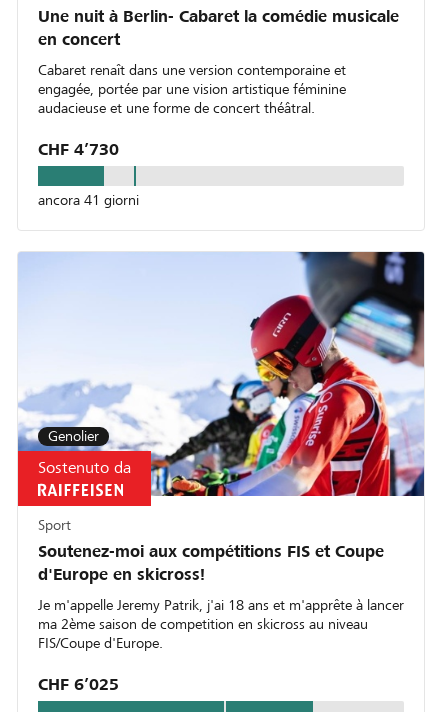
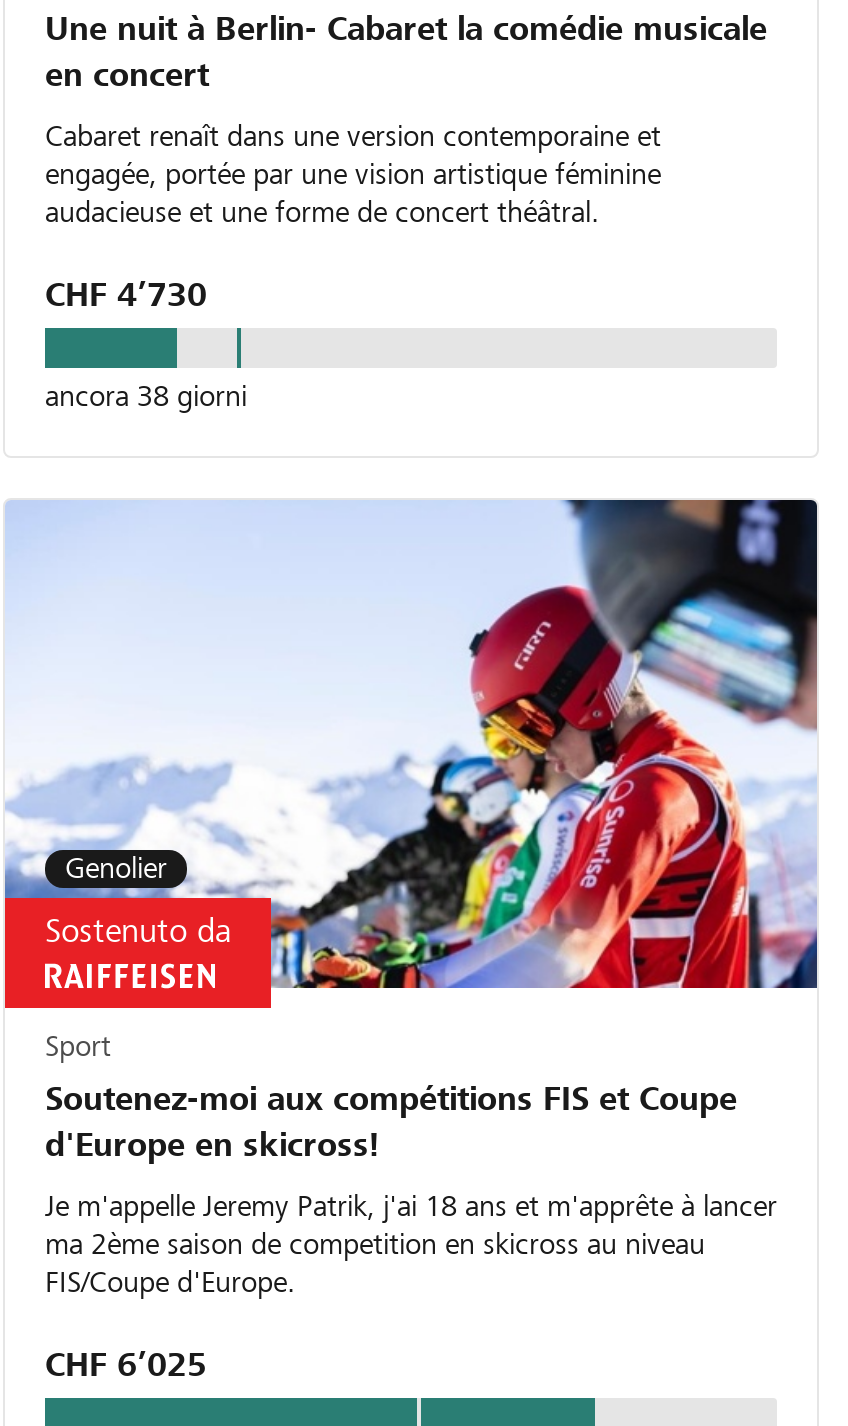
- ancora 41 giorni
+ ancora 38 giorni
